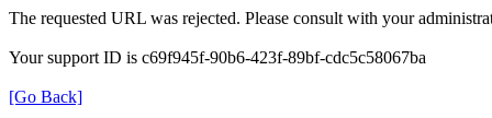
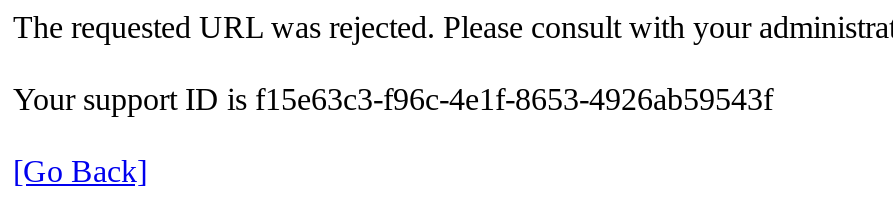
- Your support ID is c69f945f-90b6-423f-89bf-cdc5c58067ba
+ Your support ID is f15e63c3-f96c-4e1f-8653-4926ab59543f
